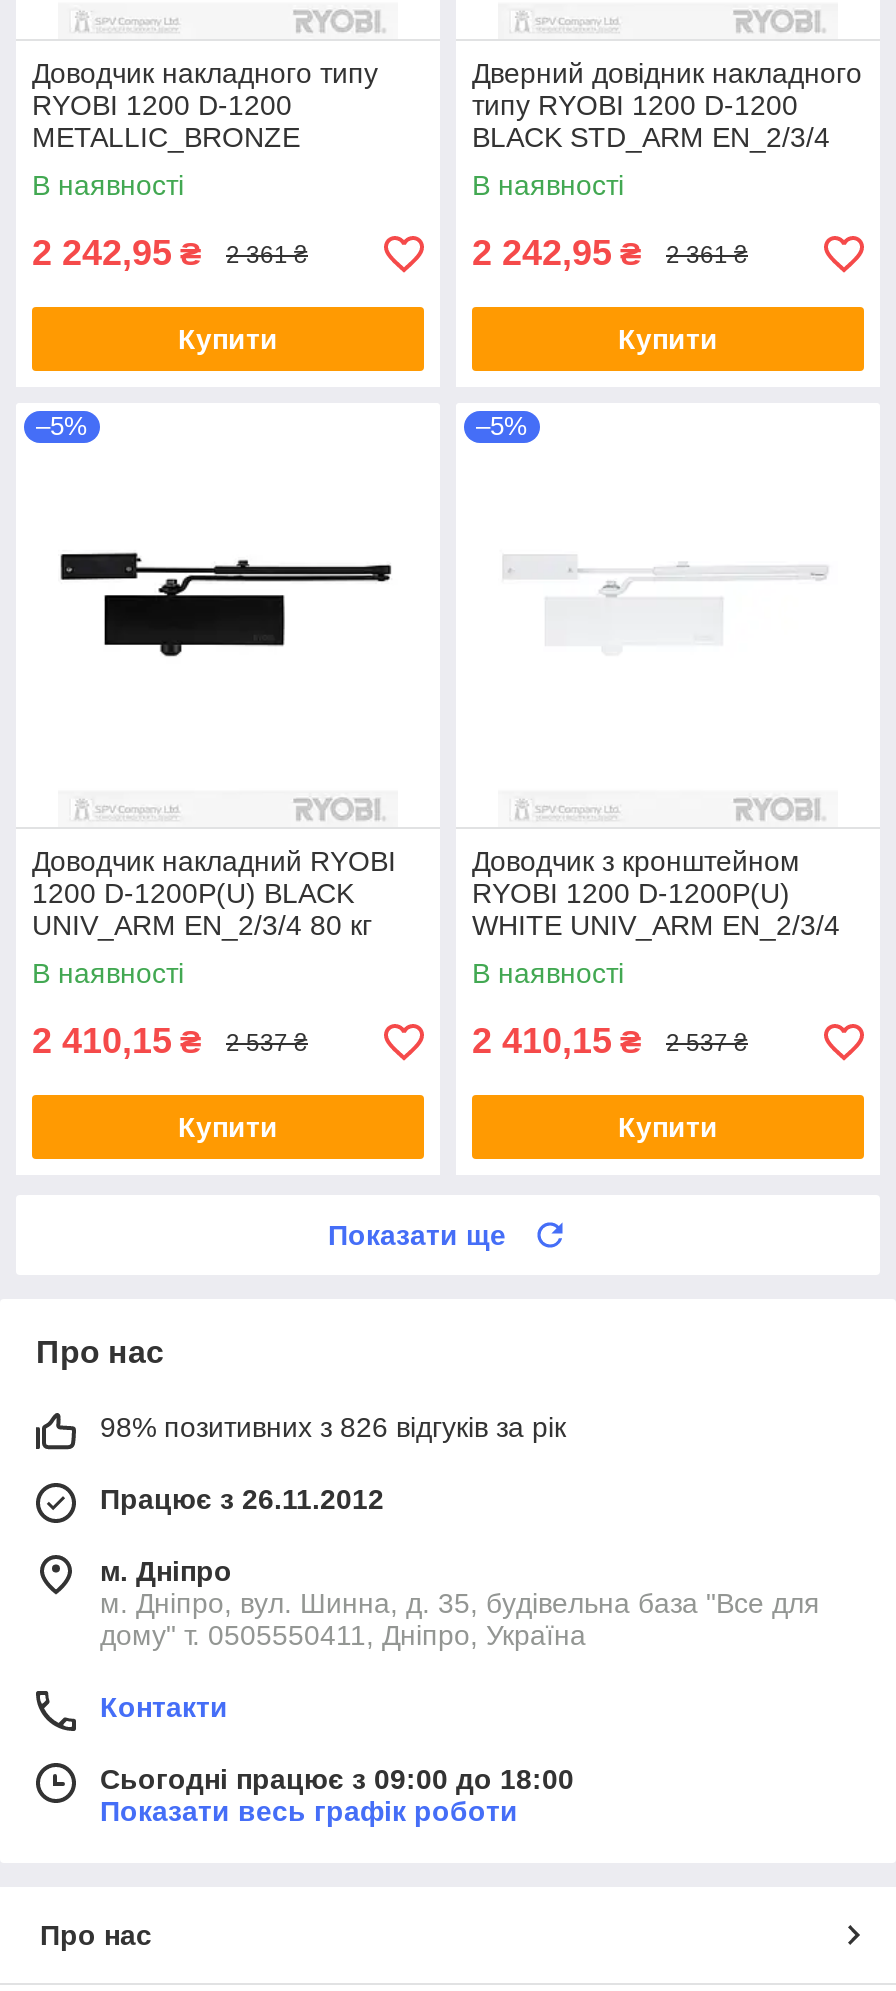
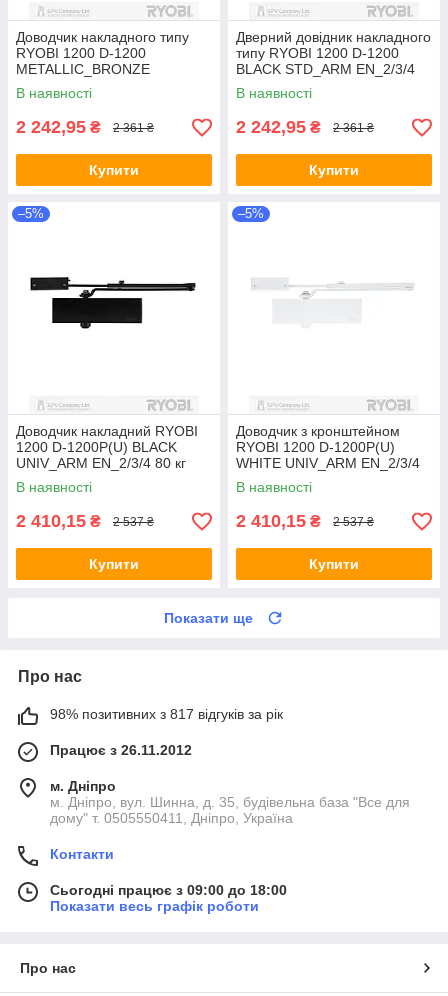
- 98% позитивних з 826 відгуків за рік
+ 98% позитивних з 817 відгуків за рік
